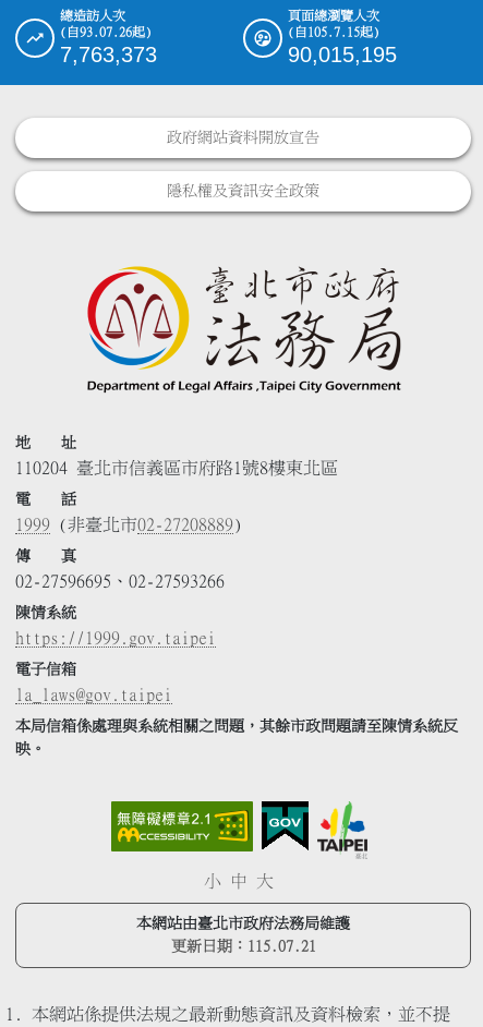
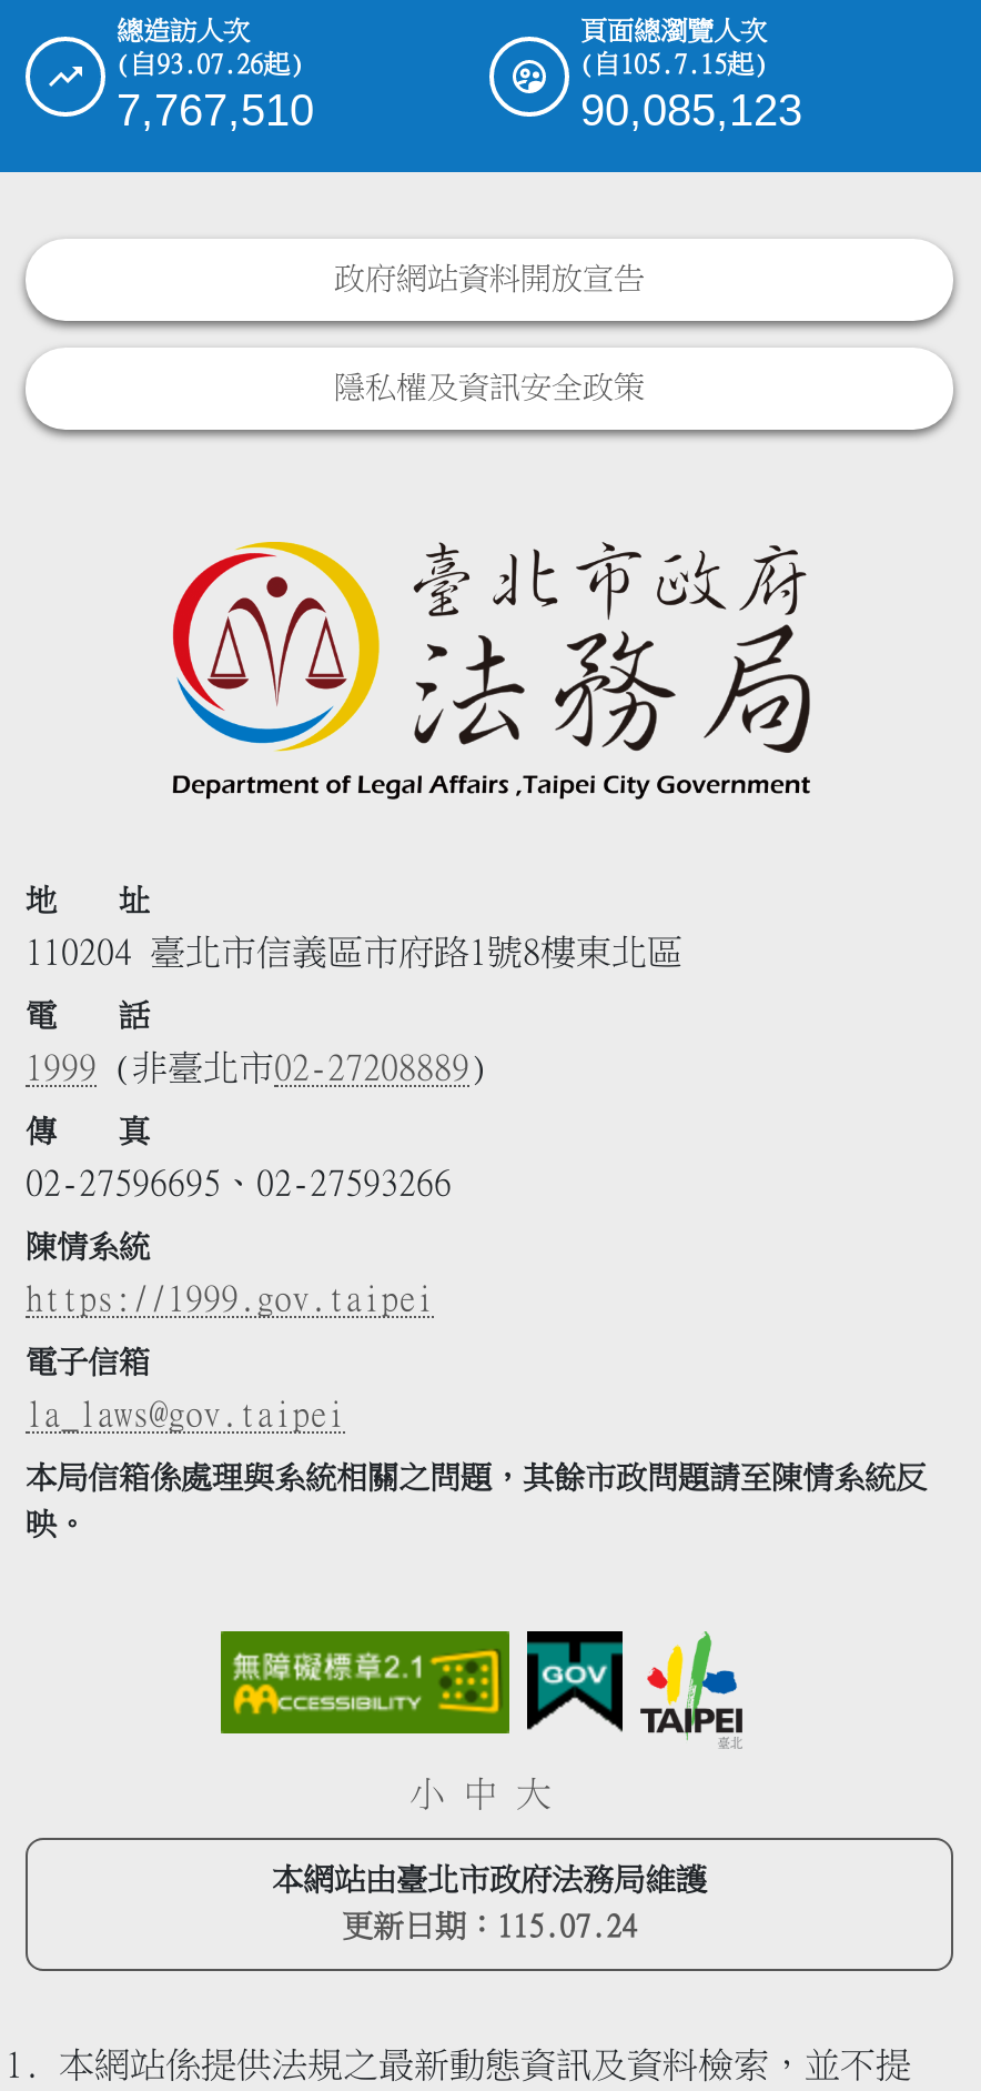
- 7,763,373
+ 7,767,510

- 90,015,195
+ 90,085,123

- 更新日期：115.07.21
+ 更新日期：115.07.24
